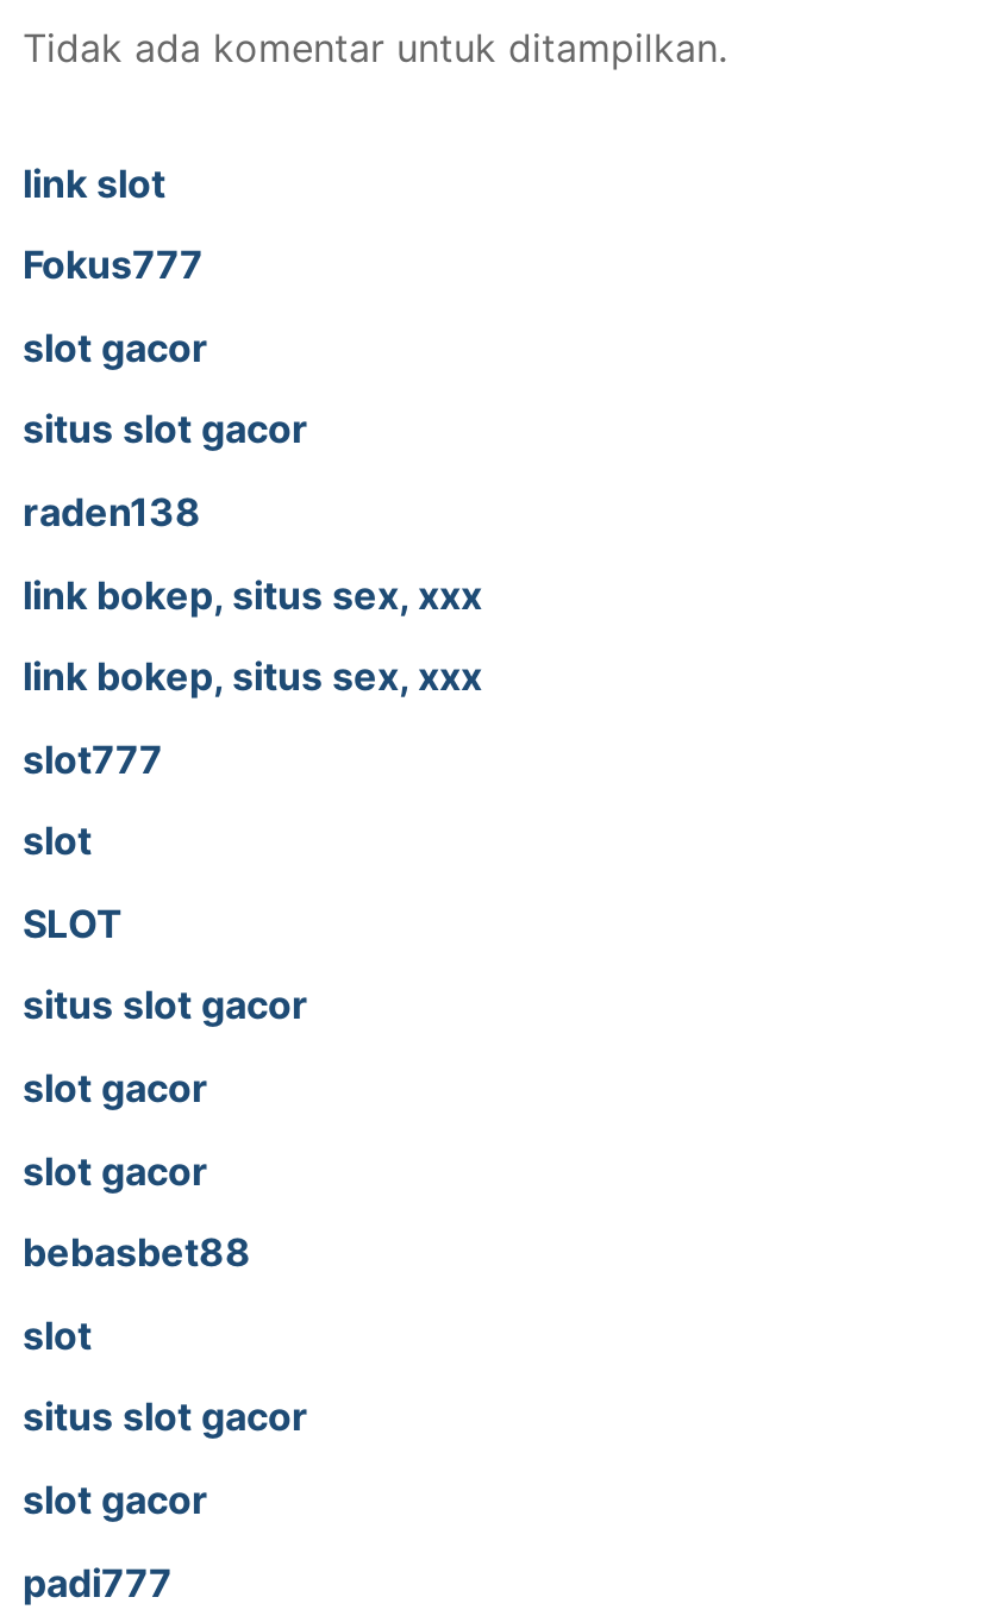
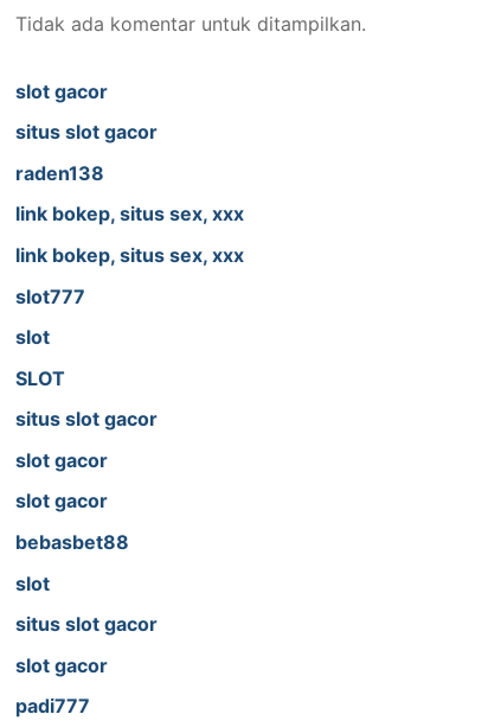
- link slot
- Fokus777
